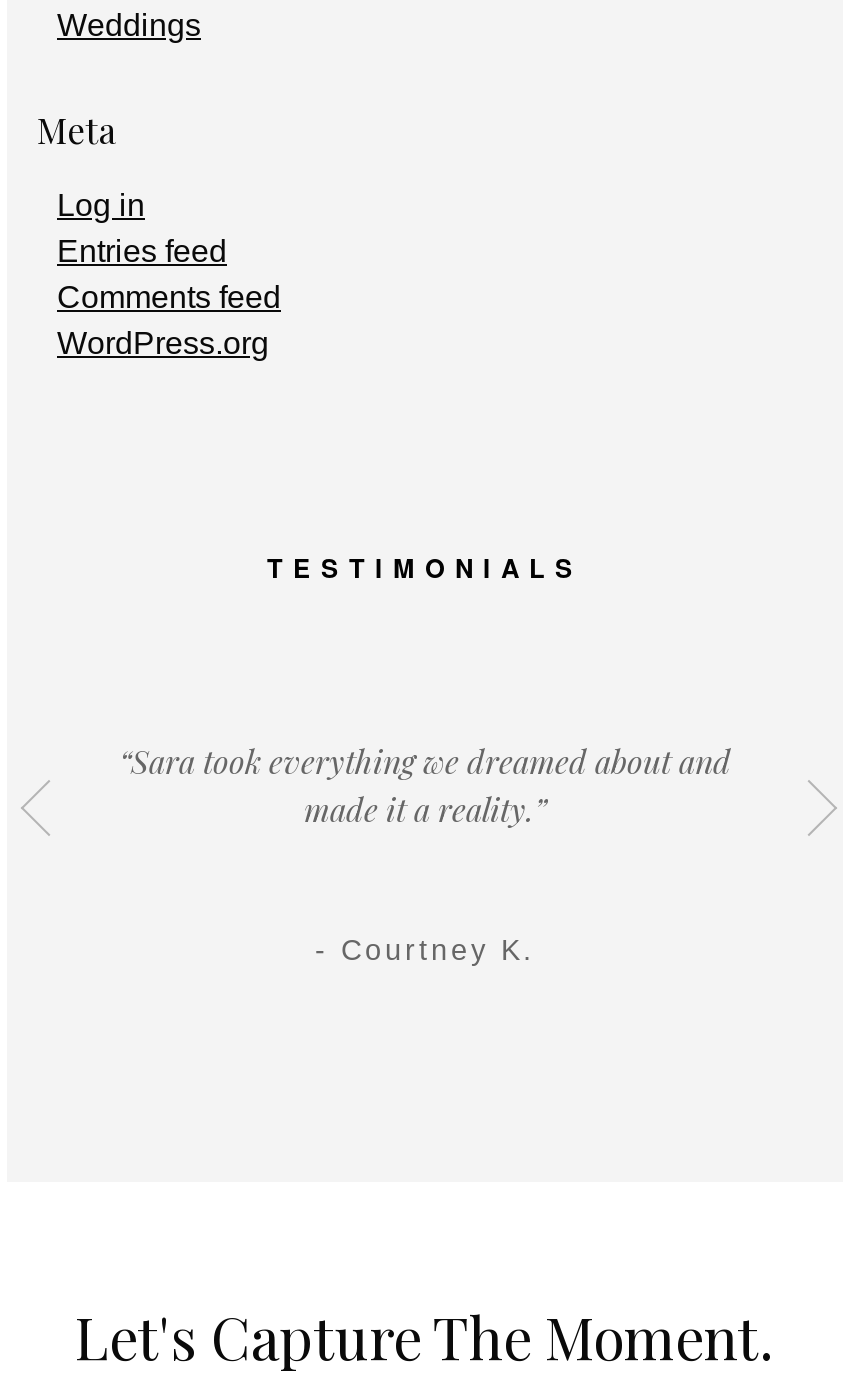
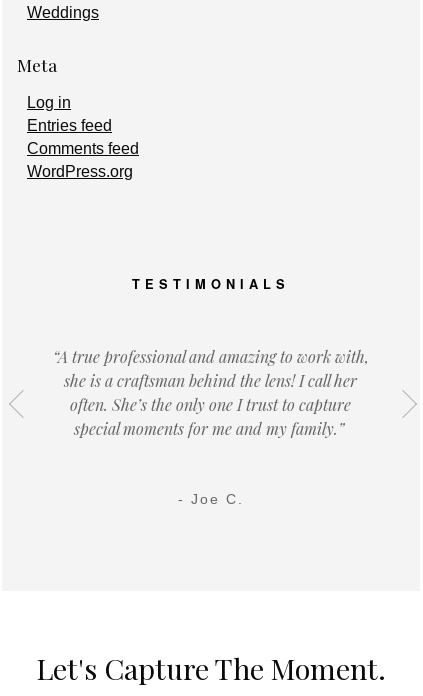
- “Sara took everything we dreamed about and
- made it a reality.”
+ “A true professional and amazing to work with,
+ she is a craftsman behind the lens! I call her
+ often. She’s the only one I trust to capture
+ special moments for me and my family.”

- - Courtney K.
+ - Joe C.
